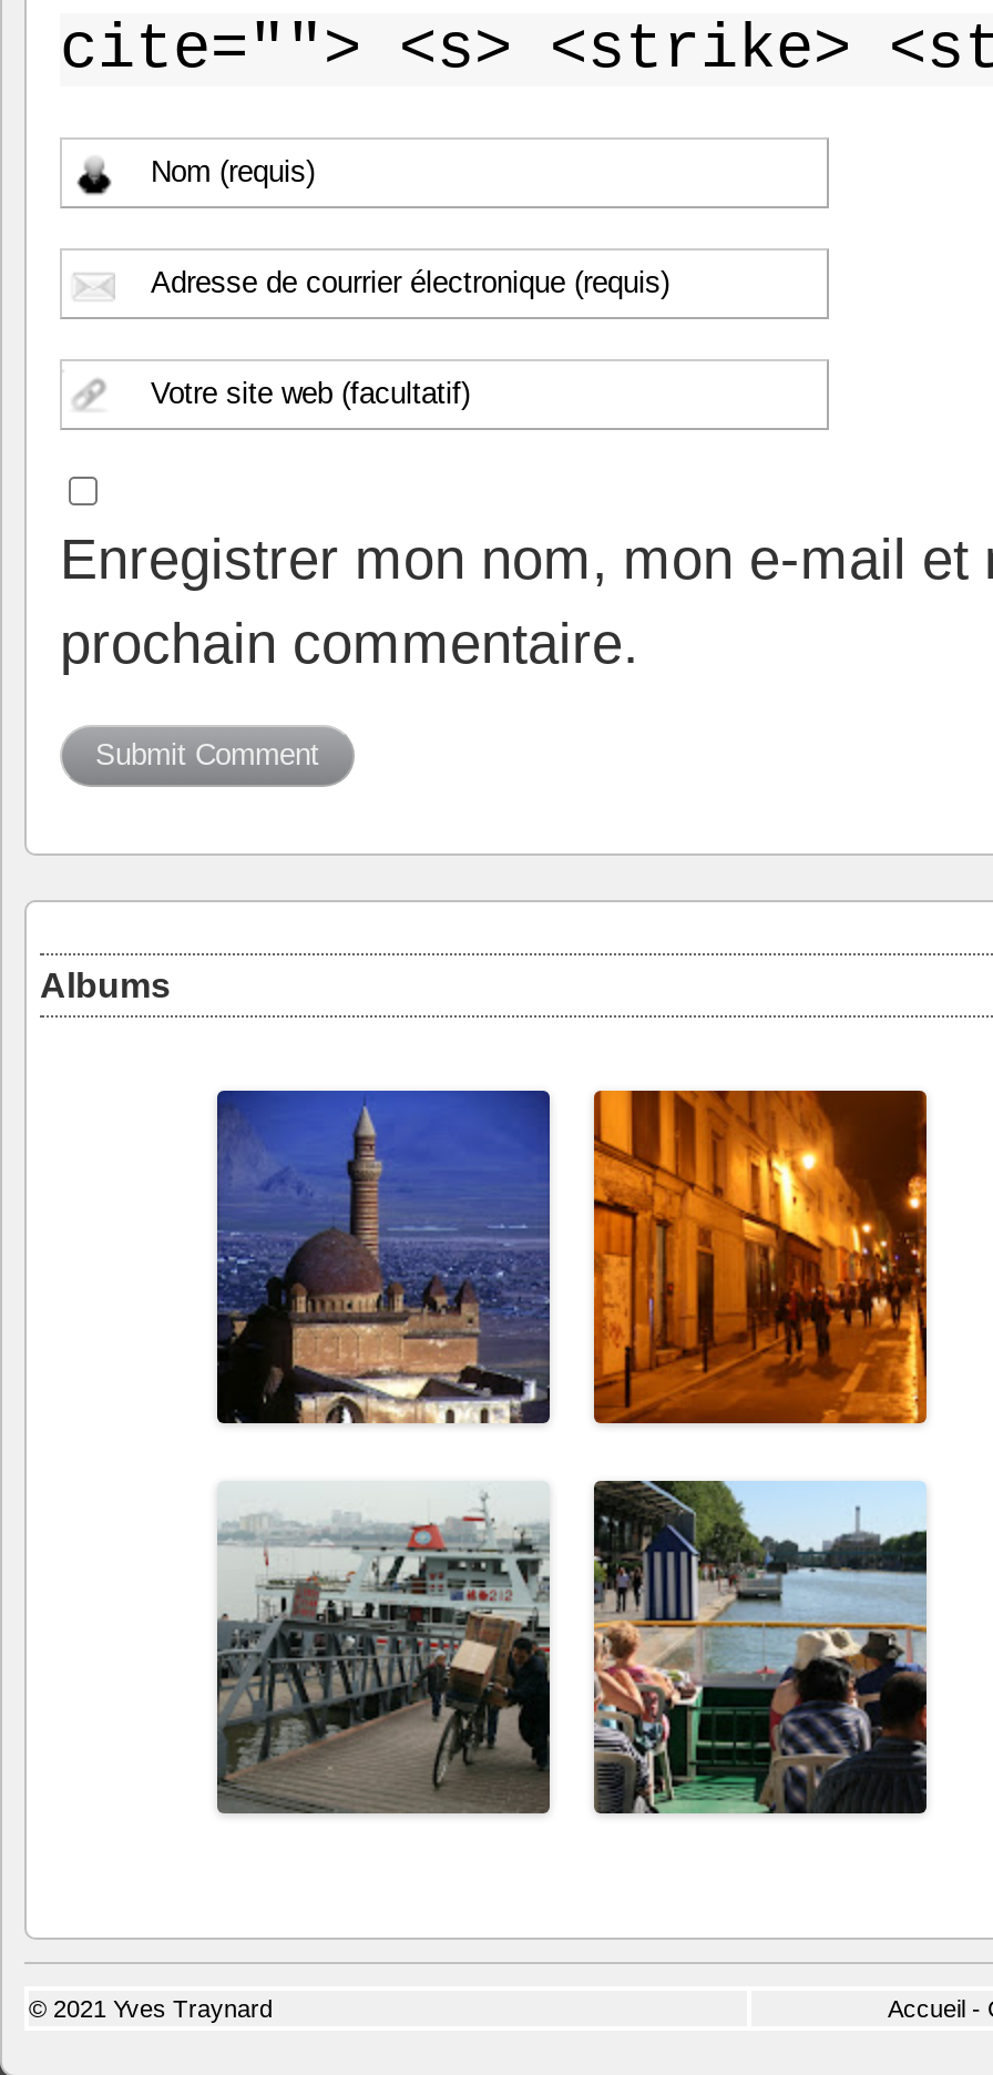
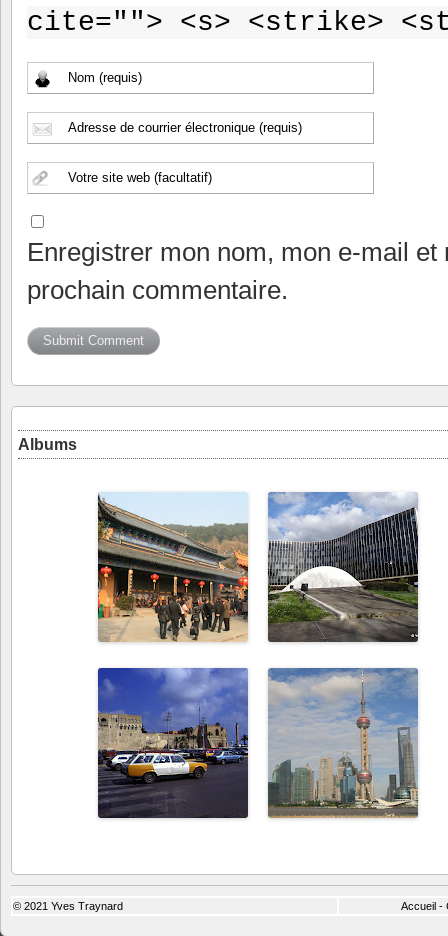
- [image]
+ [image]

- [image]
+ [image]

- [image]
+ [image]

- [image]
+ [image]
